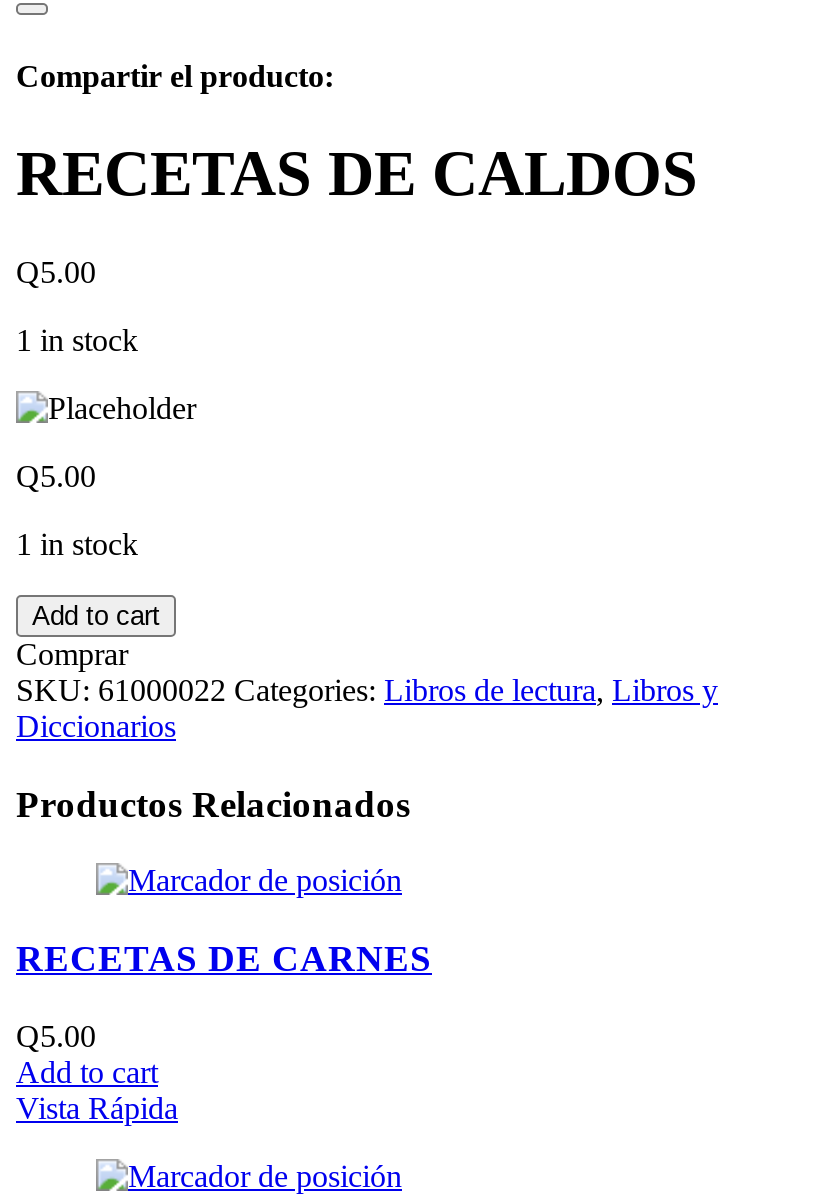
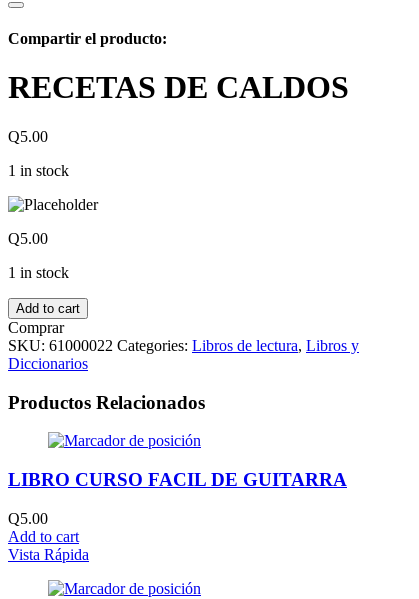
- RECETAS DE CARNES
+ LIBRO CURSO FACIL DE GUITARRA
